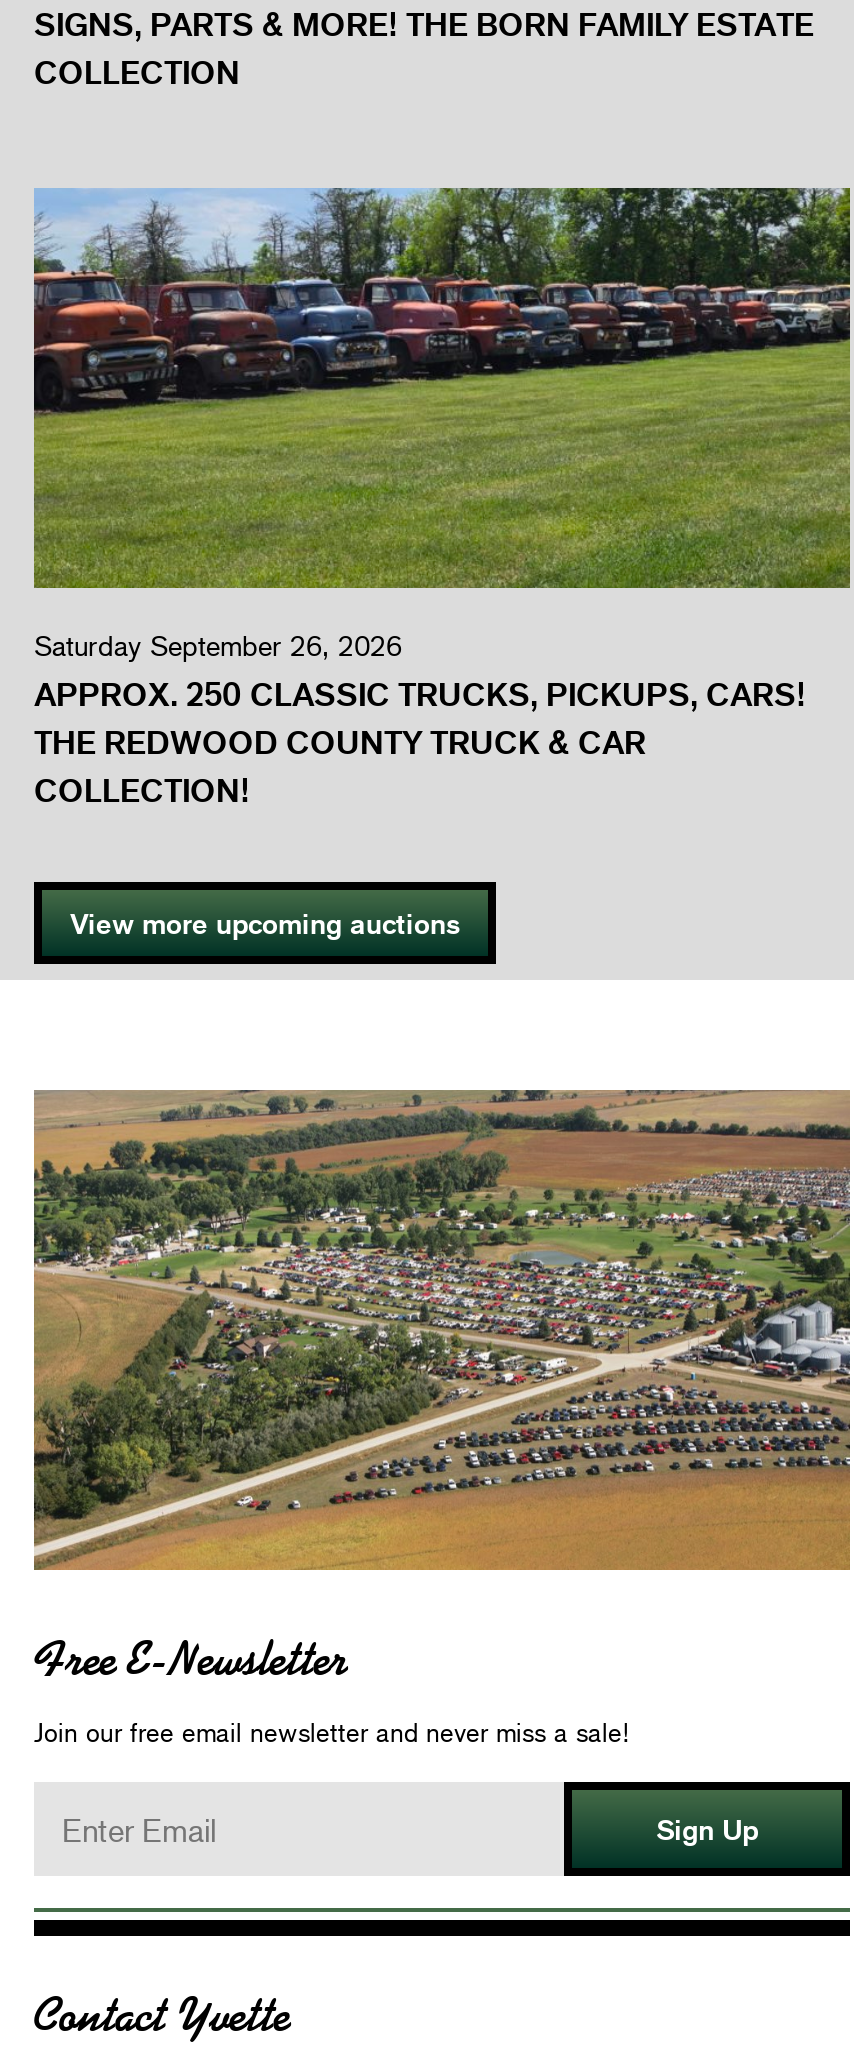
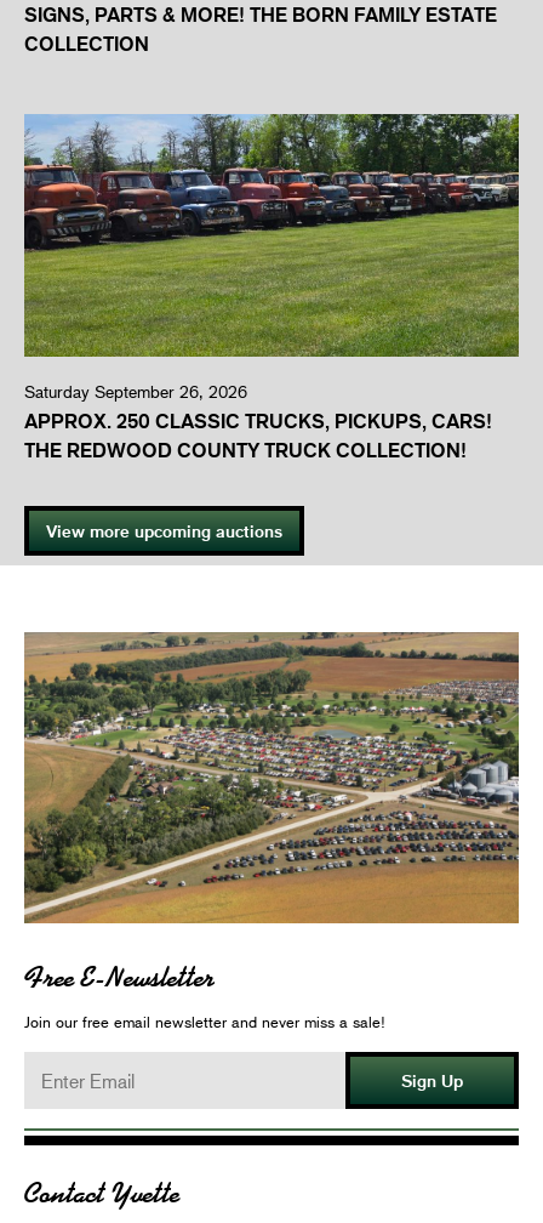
- THE REDWOOD COUNTY TRUCK & CAR
- COLLECTION!
+ THE REDWOOD COUNTY TRUCK COLLECTION!
